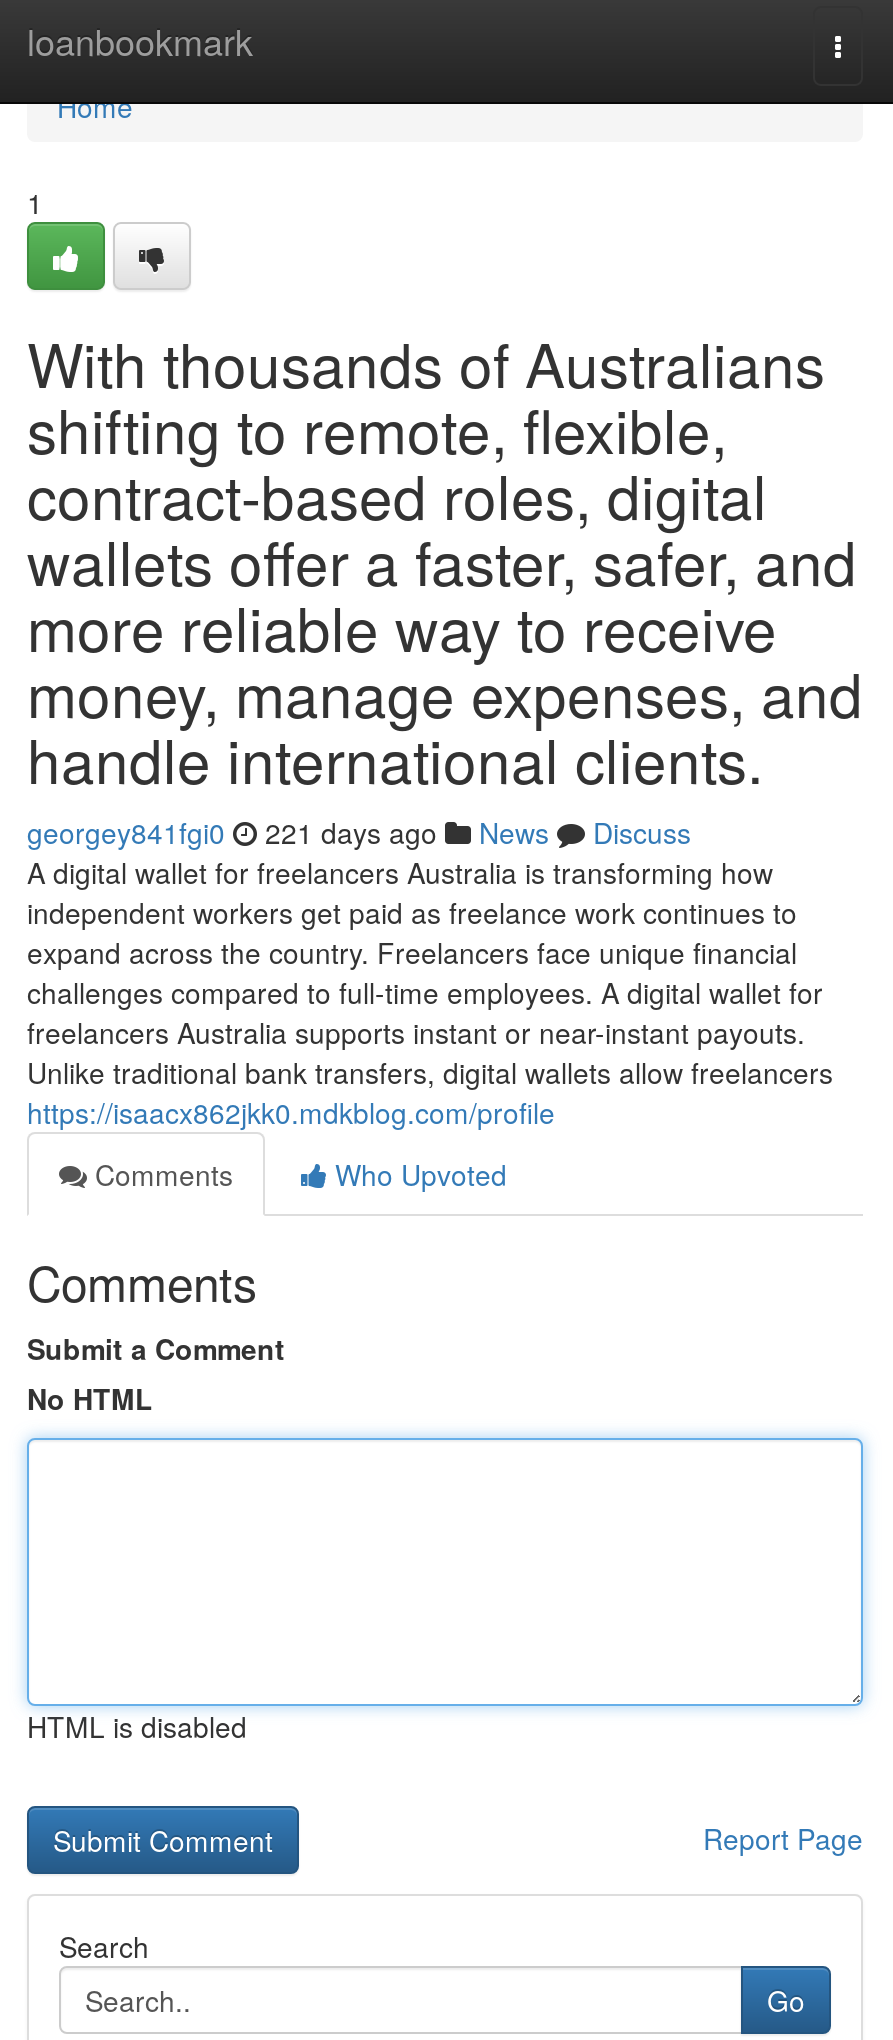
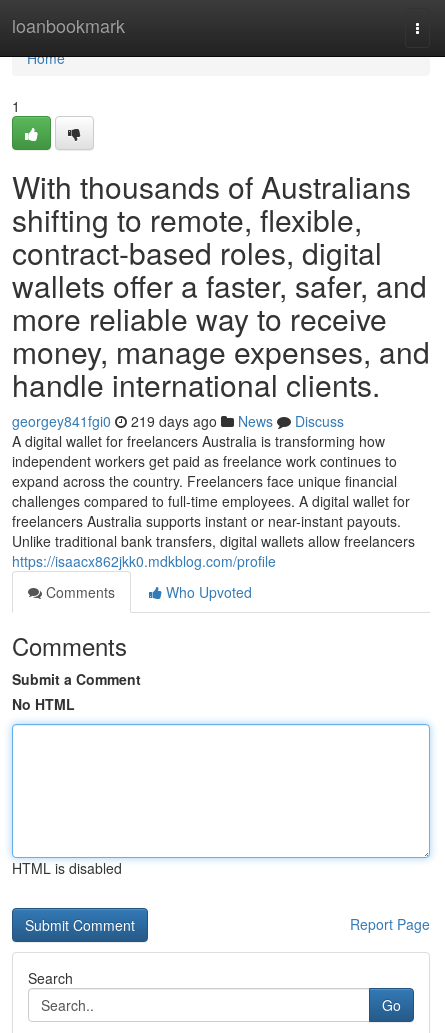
- georgey841fgi0 221 days ago News Discuss
+ georgey841fgi0 219 days ago News Discuss
